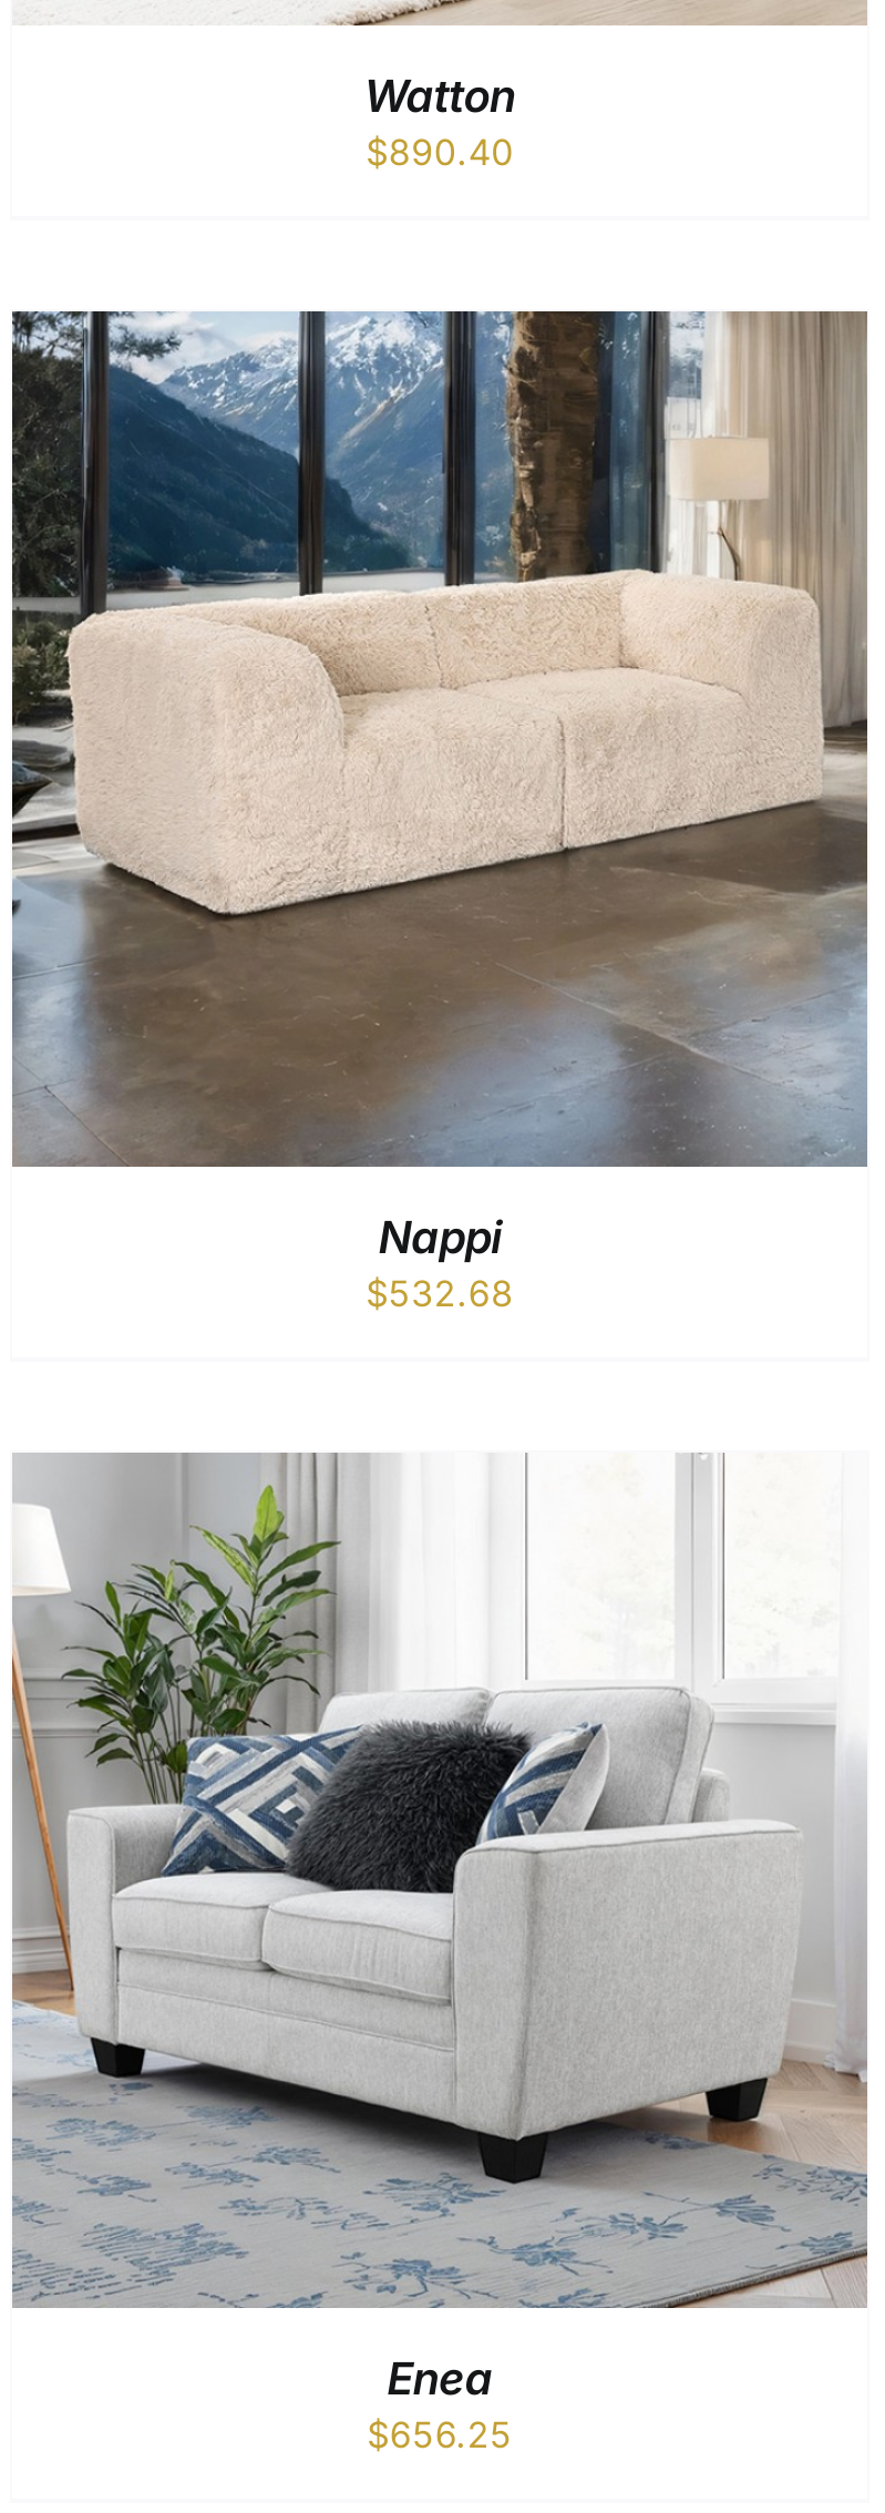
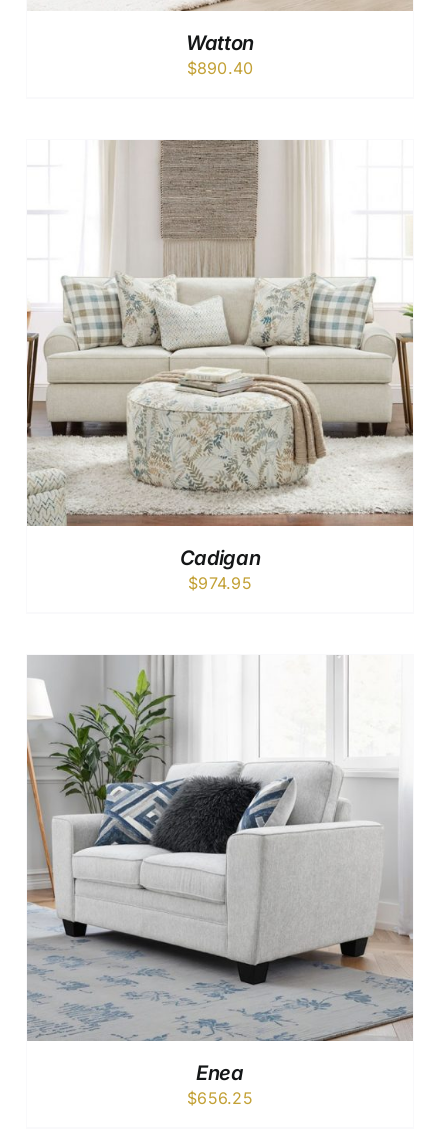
- [image]
- Nappi
- $532.68
+ [image]
+ Cadigan
+ $974.95
